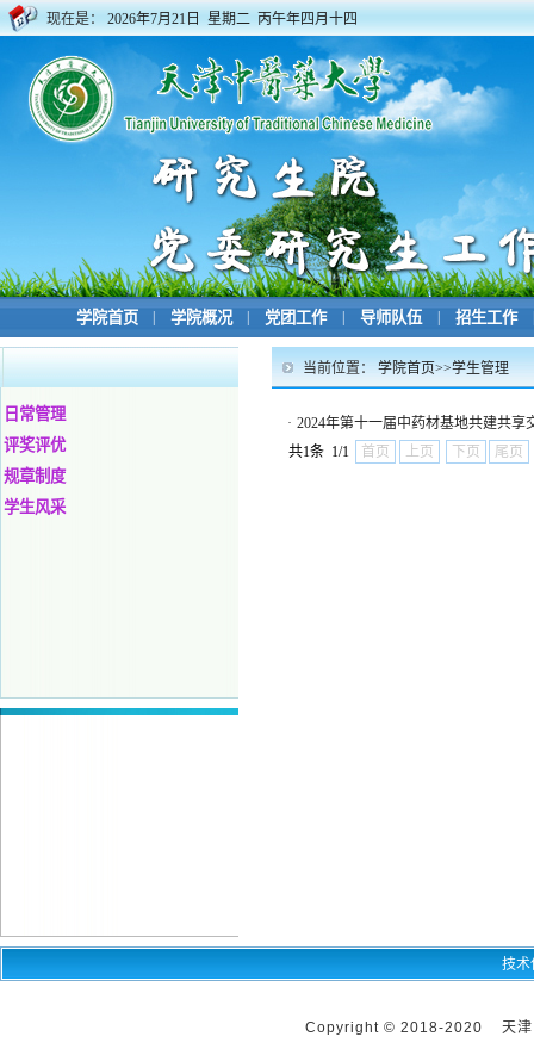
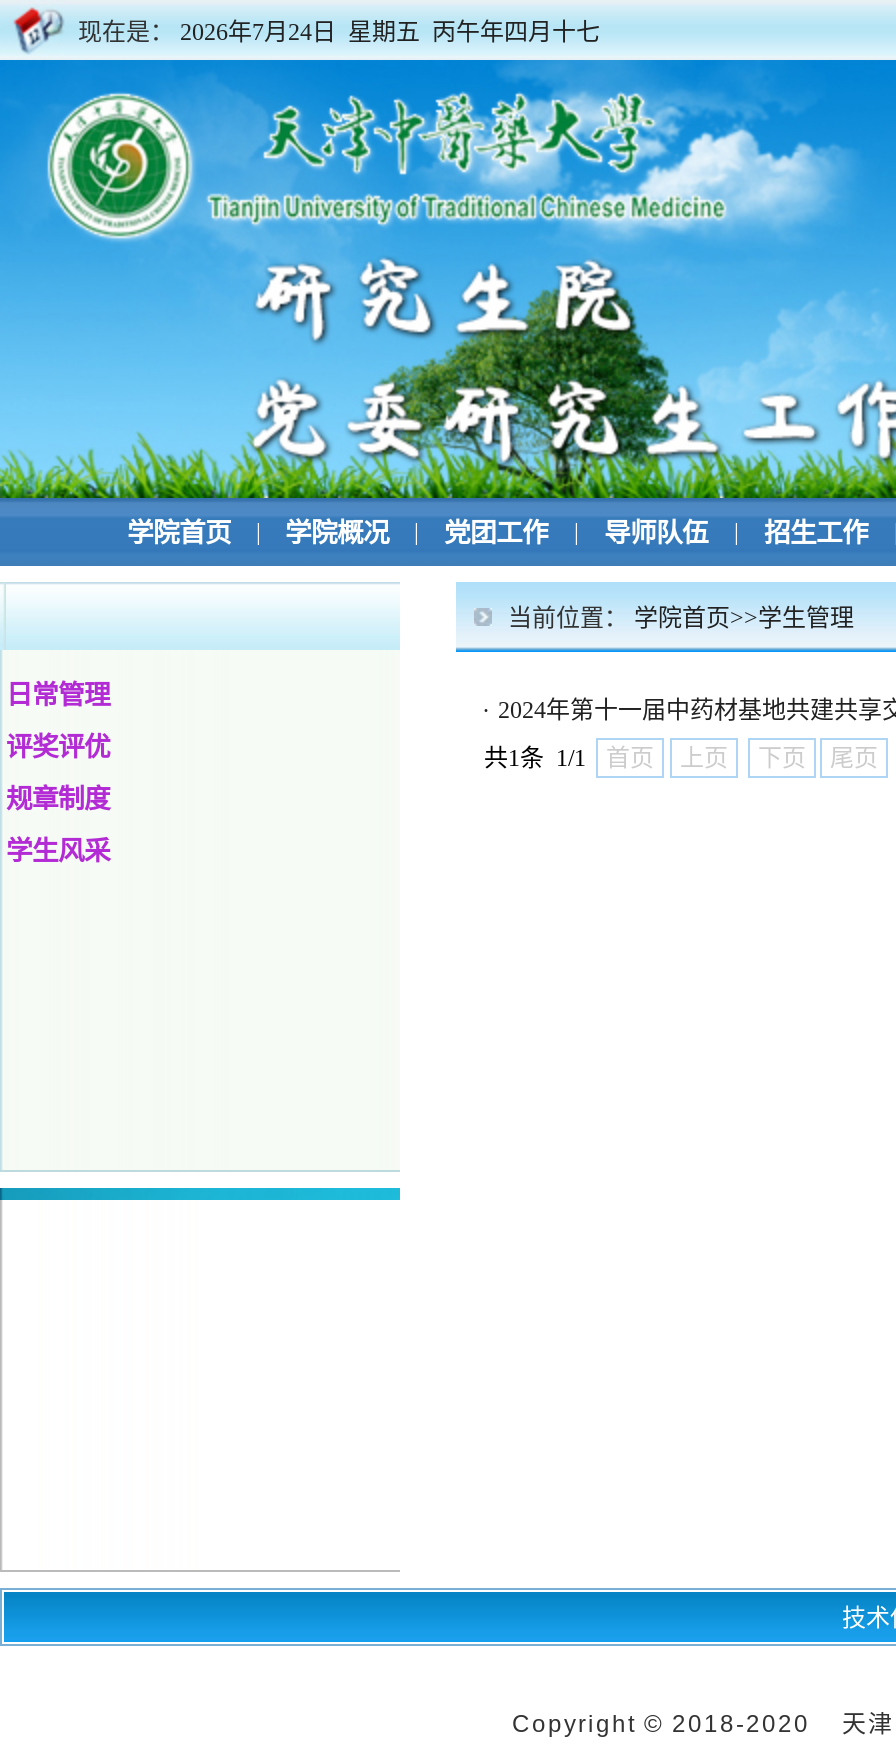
- 现在是： 2026年7月21日 星期二 丙午年四月十四
+ 现在是： 2026年7月24日 星期五 丙午年四月十七
